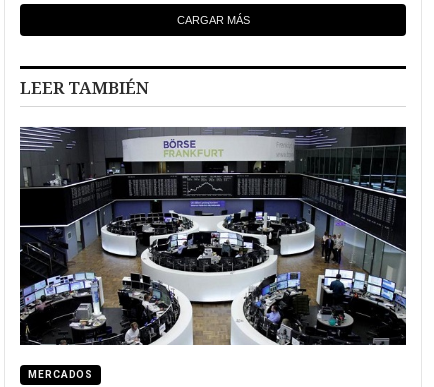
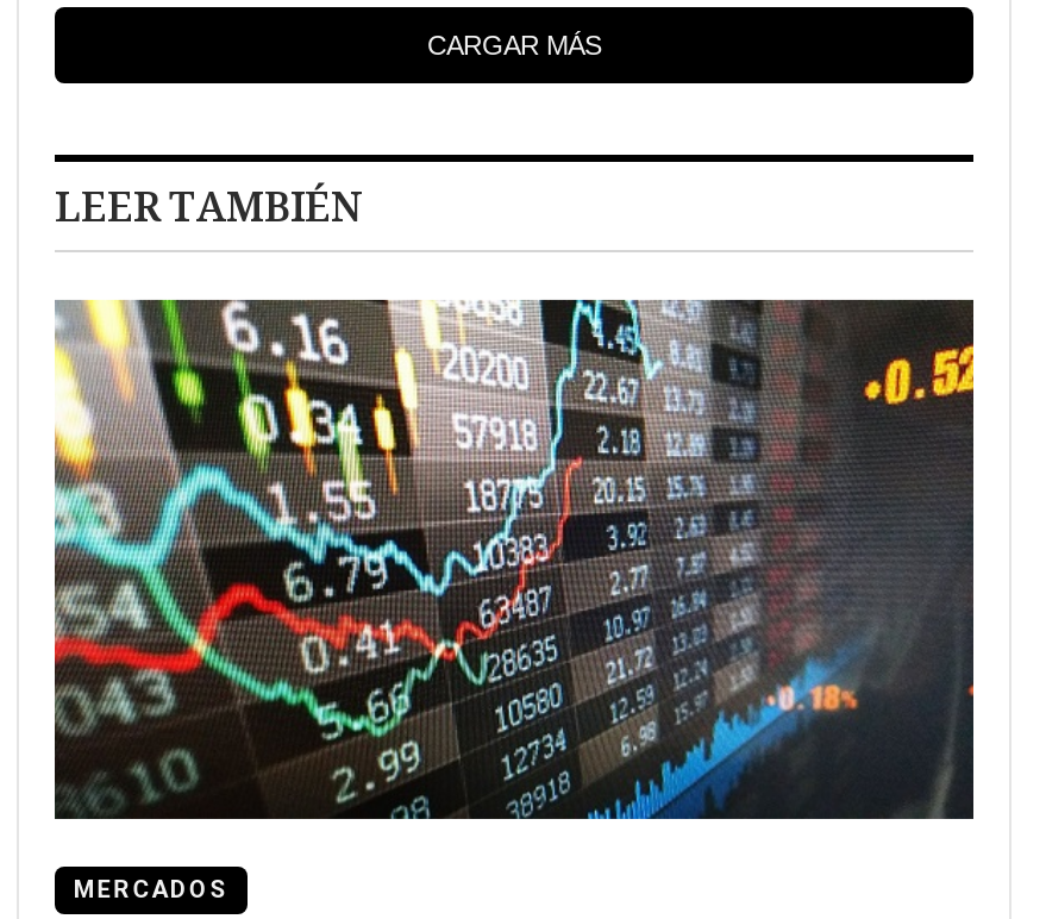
- [image]
+ [image]
